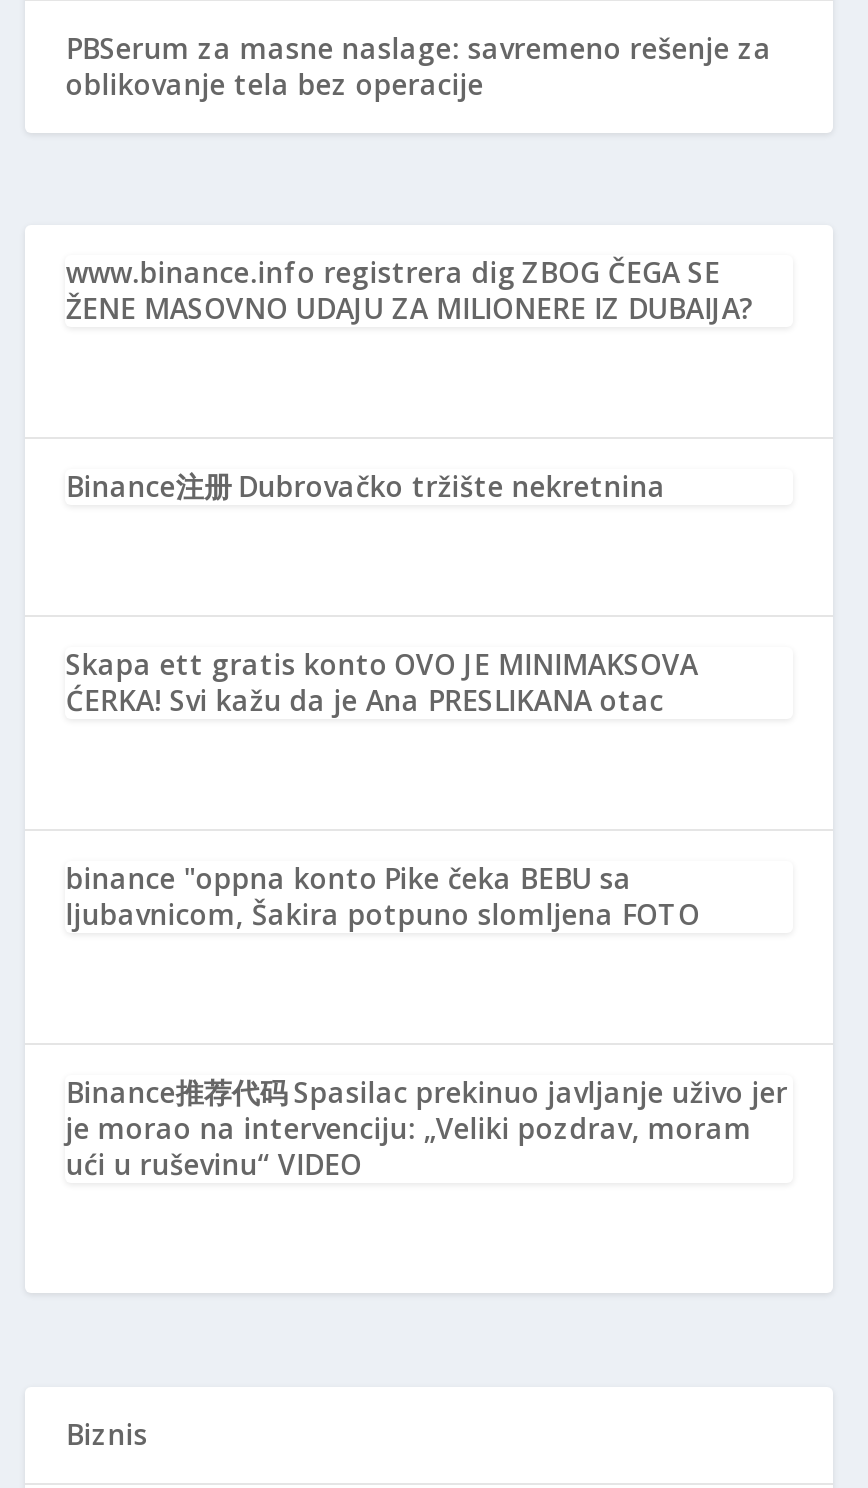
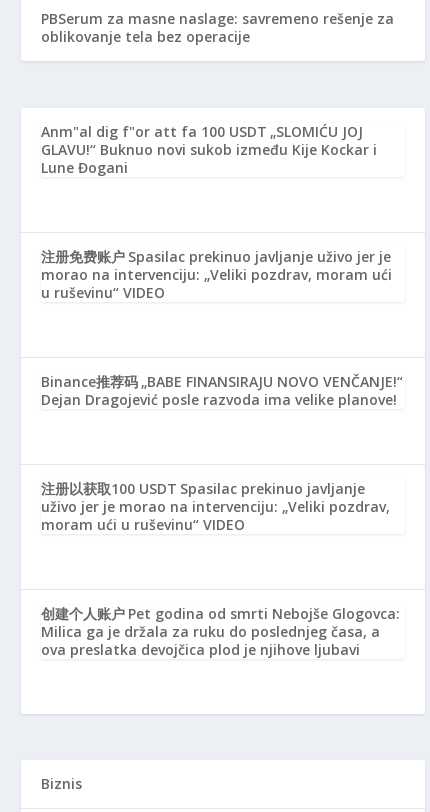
- www.binance.info registrera dig ZBOG ČEGA SE
- ŽENE MASOVNO UDAJU ZA MILIONERE IZ DUBAIJA?
+ Anm"al dig f"or att fa 100 USDT „SLOMIĆU JOJ
+ GLAVU!“ Buknuo novi sukob između Kije Kockar i
+ Lune Đogani

- Binance注册 Dubrovačko tržište nekretnina
+ 注册免费账户 Spasilac prekinuo javljanje uživo jer je
+ morao na intervenciju: „Veliki pozdrav, moram ući
+ u ruševinu“ VIDEO

- Skapa ett gratis konto OVO JE MINIMAKSOVA
- ĆERKA! Svi kažu da je Ana PRESLIKANA otac
+ Binance推荐码 „BABE FINANSIRAJU NOVO VENČANJE!“
+ Dejan Dragojević posle razvoda ima velike planove!

- binance "oppna konto Pike čeka BEBU sa
- ljubavnicom, Šakira potpuno slomljena FOTO
+ 注册以获取100 USDT Spasilac prekinuo javljanje
+ uživo jer je morao na intervenciju: „Veliki pozdrav,
+ moram ući u ruševinu“ VIDEO

- Binance推荐代码 Spasilac prekinuo javljanje uživo jer
- je morao na intervenciju: „Veliki pozdrav, moram
- ući u ruševinu“ VIDEO
+ 创建个人账户 Pet godina od smrti Nebojše Glogovca:
+ Milica ga je držala za ruku do poslednjeg časa, a
+ ova preslatka devojčica plod je njihove ljubavi
